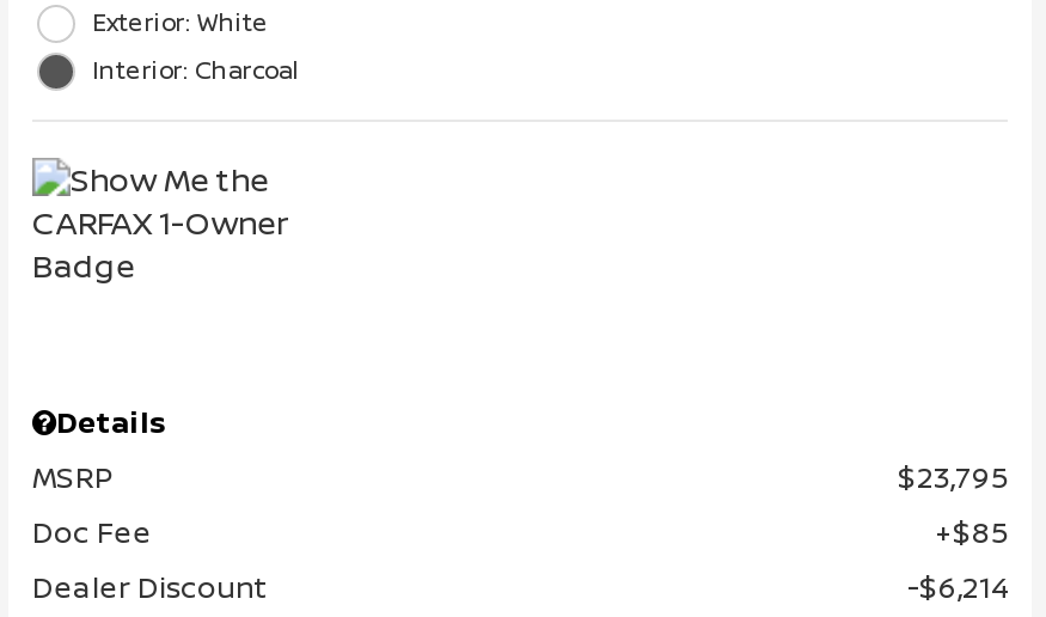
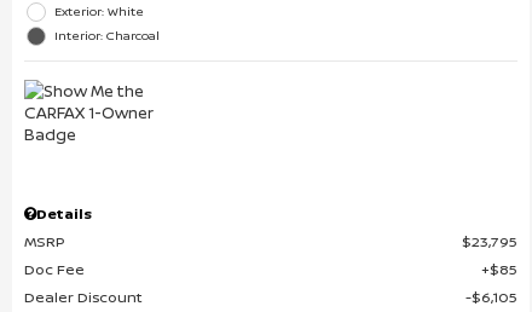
- $6,214
+ $6,105
